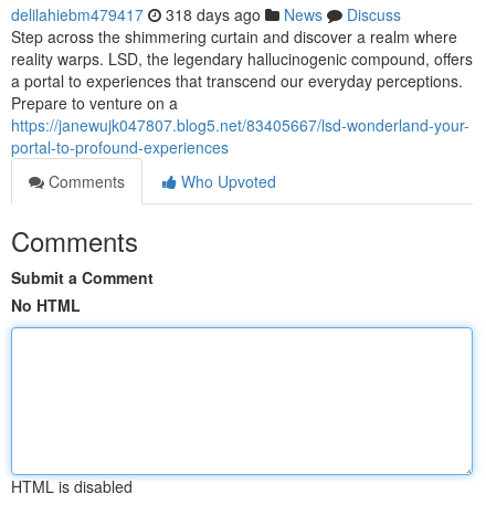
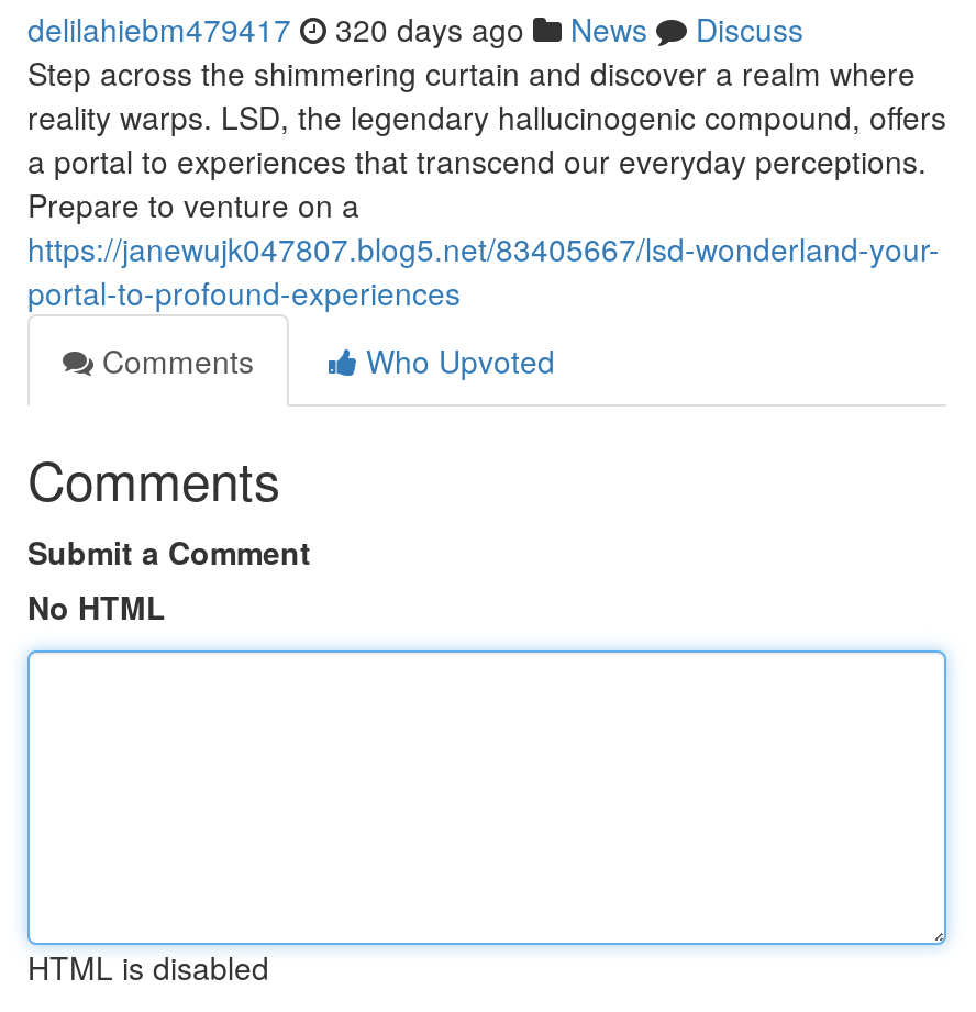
- delilahiebm479417 318 days ago News Discuss
+ delilahiebm479417 320 days ago News Discuss
